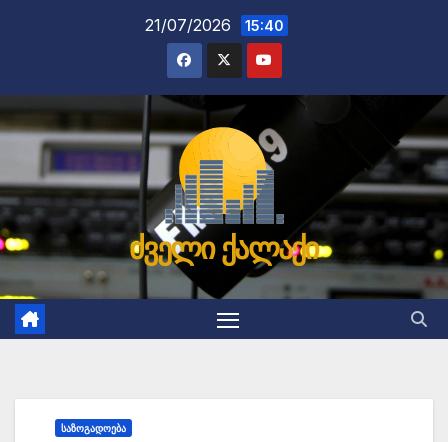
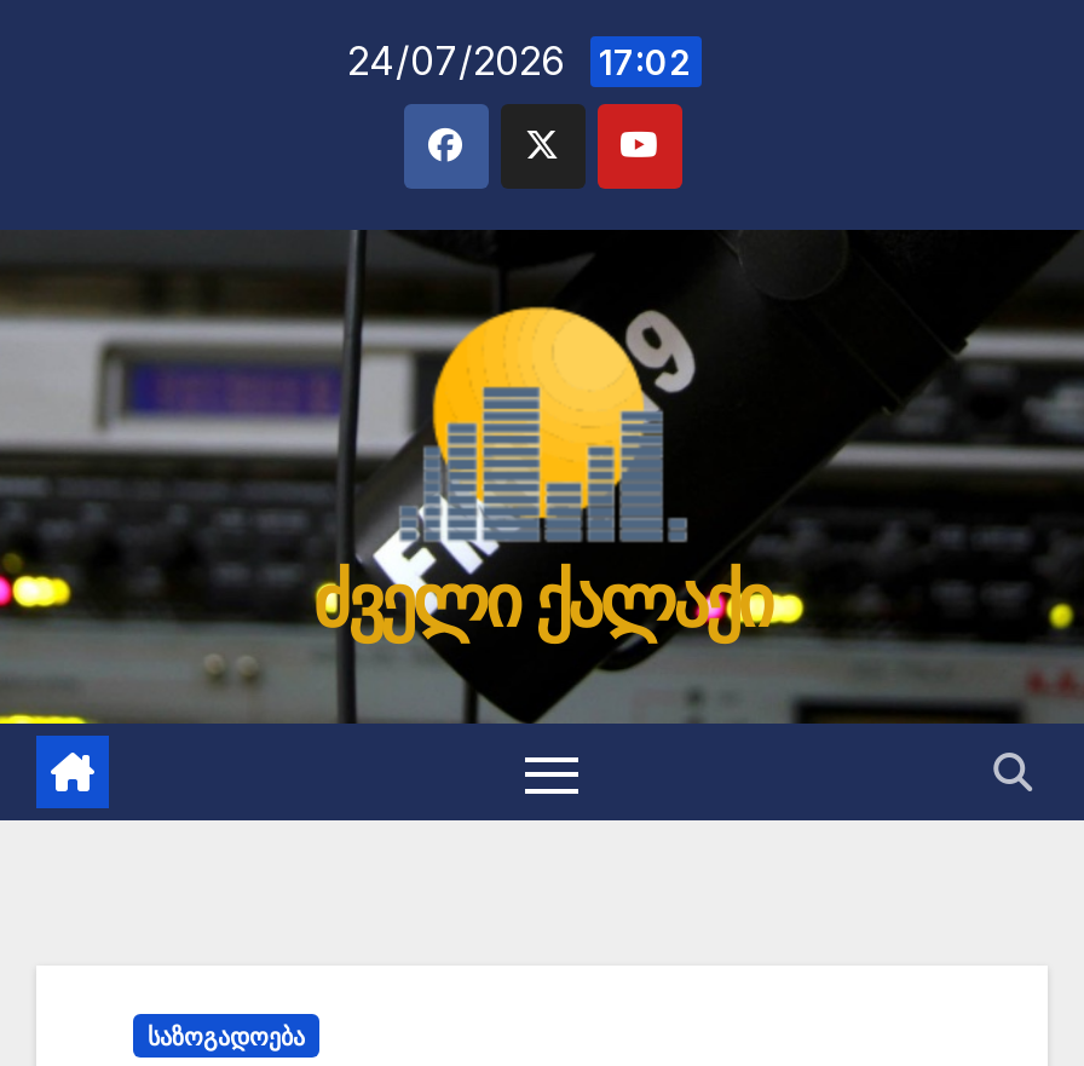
- 21/07/2026 15:40
+ 24/07/2026 17:02
